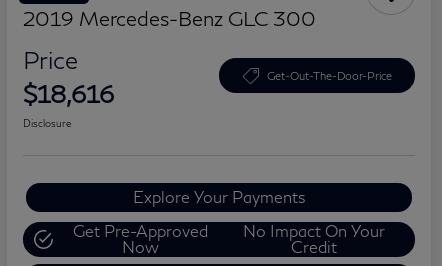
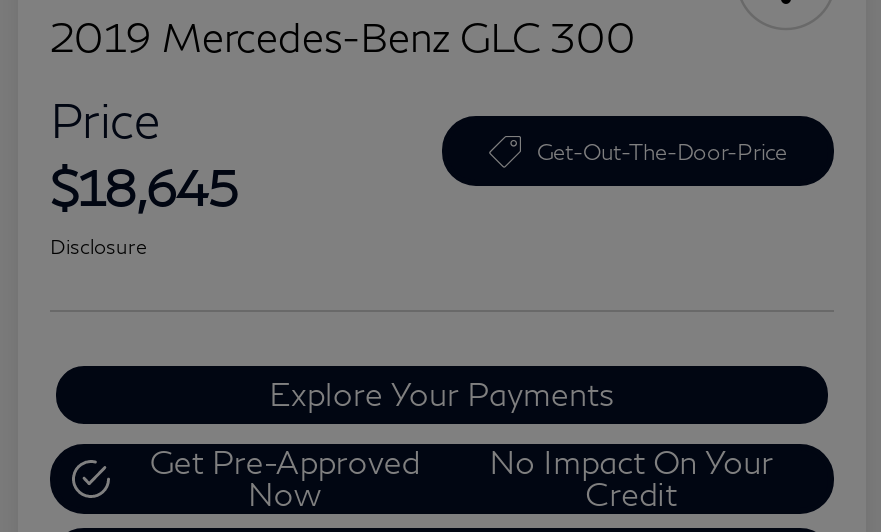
- $18,616
+ $18,645
